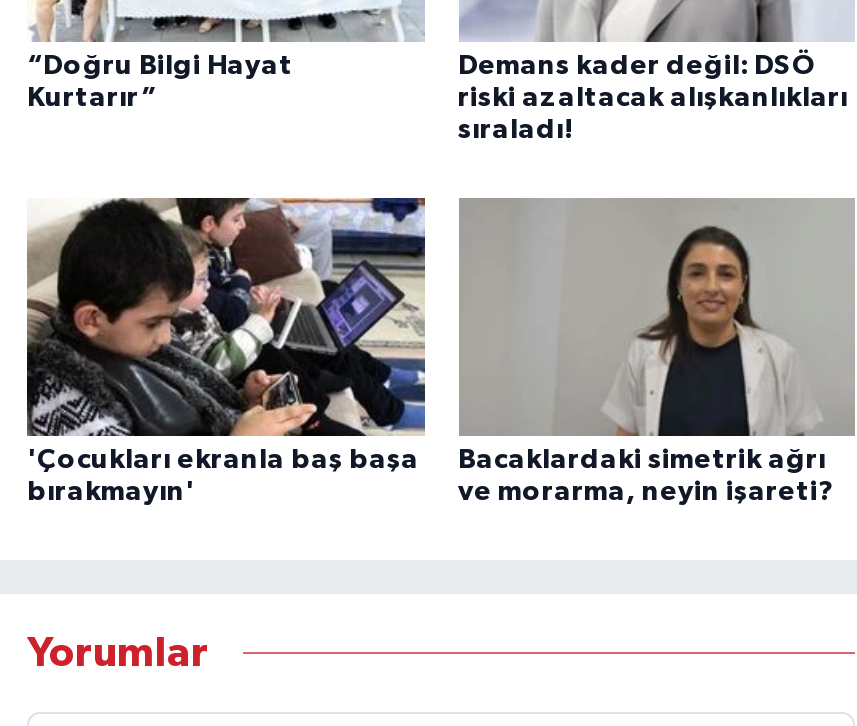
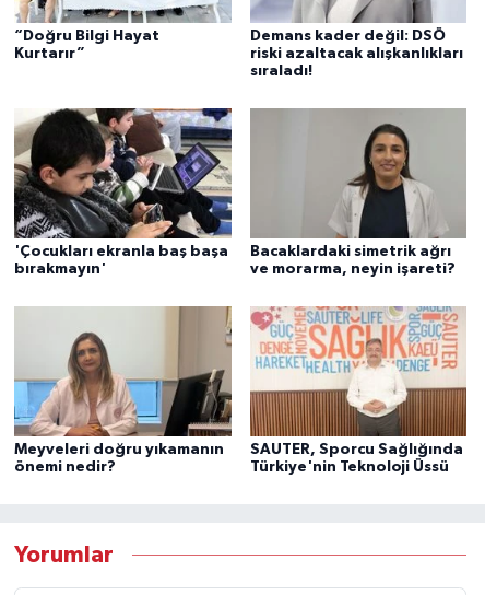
+ [image]
+ Meyveleri doğru yıkamanın
+ önemi nedir?

+ [image]
+ SAUTER, Sporcu Sağlığında
+ Türkiye'nin Teknoloji Üssü
